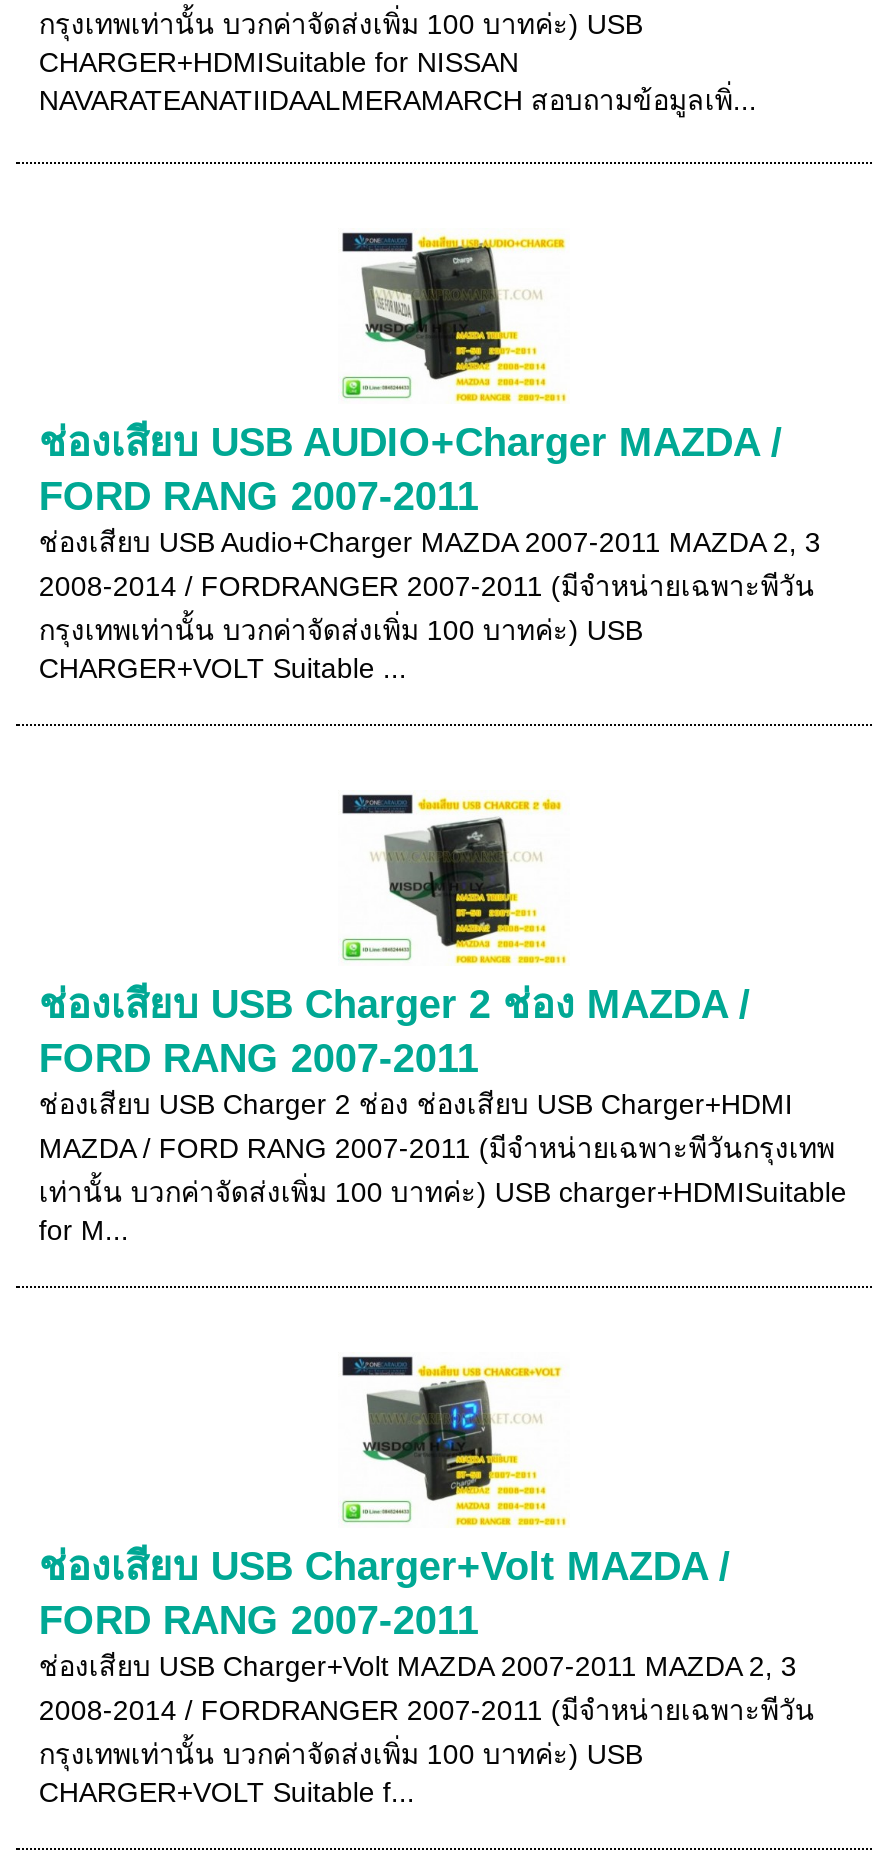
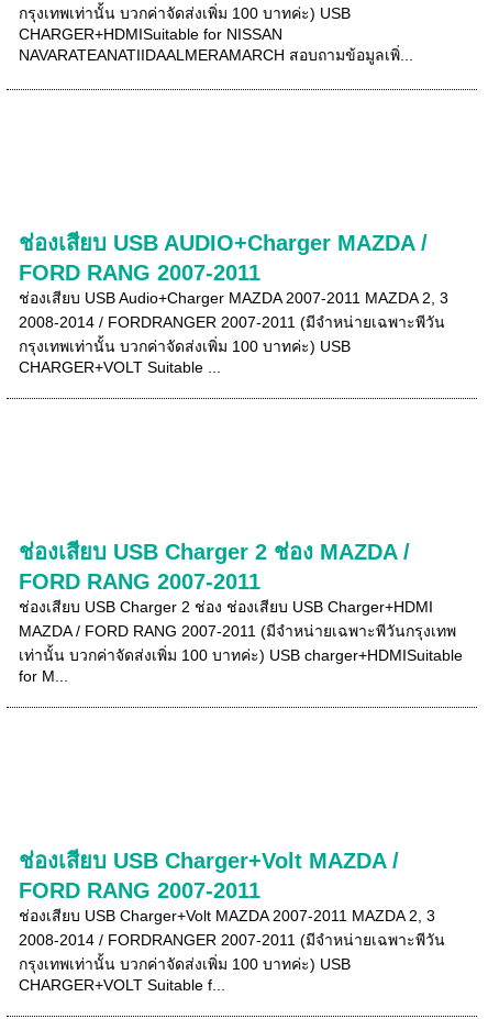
- [image]

- [image]

- [image]
